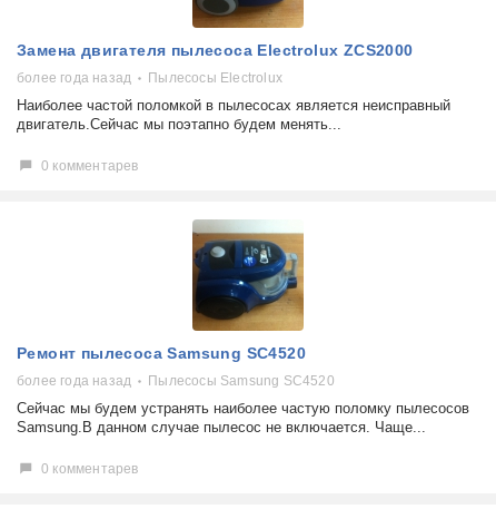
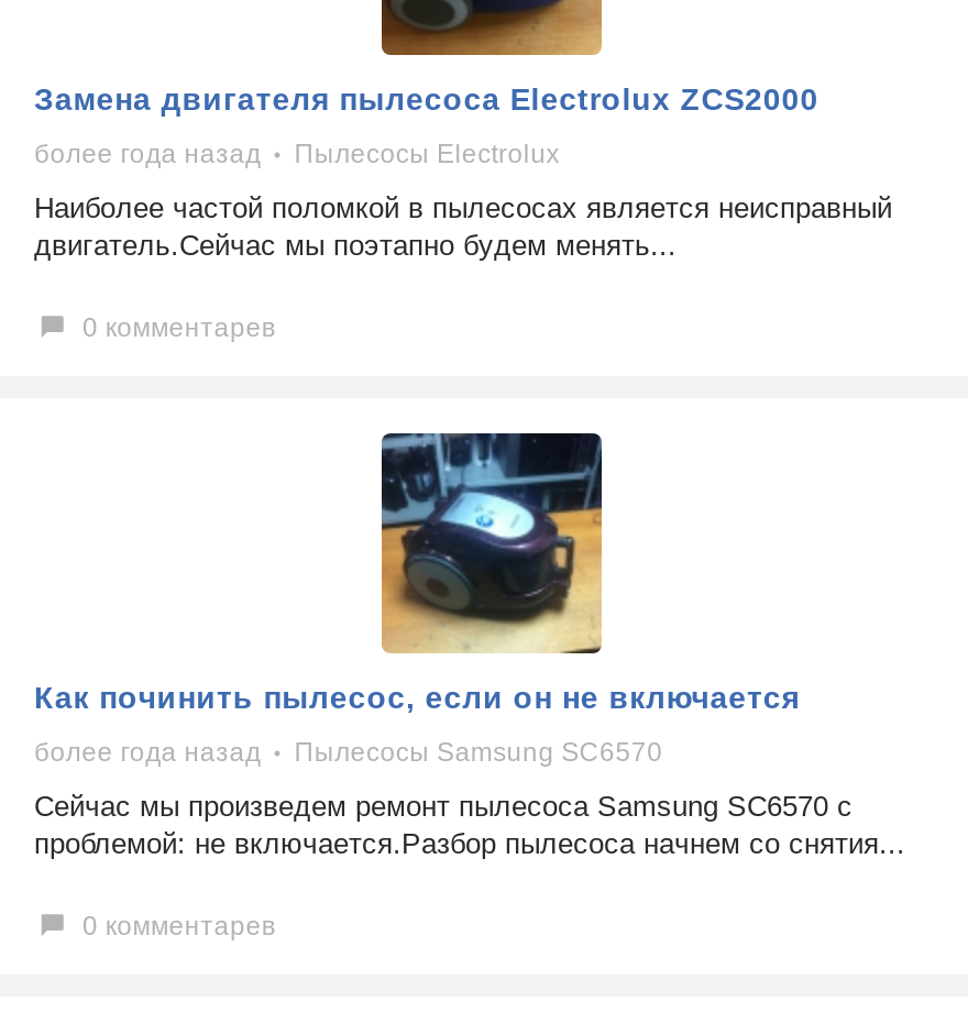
- [image]
- Ремонт пылесоса Samsung SC4520
+ [image]
+ Как починить пылесос, если он не включается

- Пылесосы Samsung SC4520
+ Пылесосы Samsung SC6570

- Сейчас мы будем устранять наиболее частую поломку пылесосов
- Samsung.В данном случае пылесос не включается. Чаще...
+ Сейчас мы произведем ремонт пылесоса Samsung SC6570 с
+ проблемой: не включается.Разбор пылесоса начнем со снятия...
